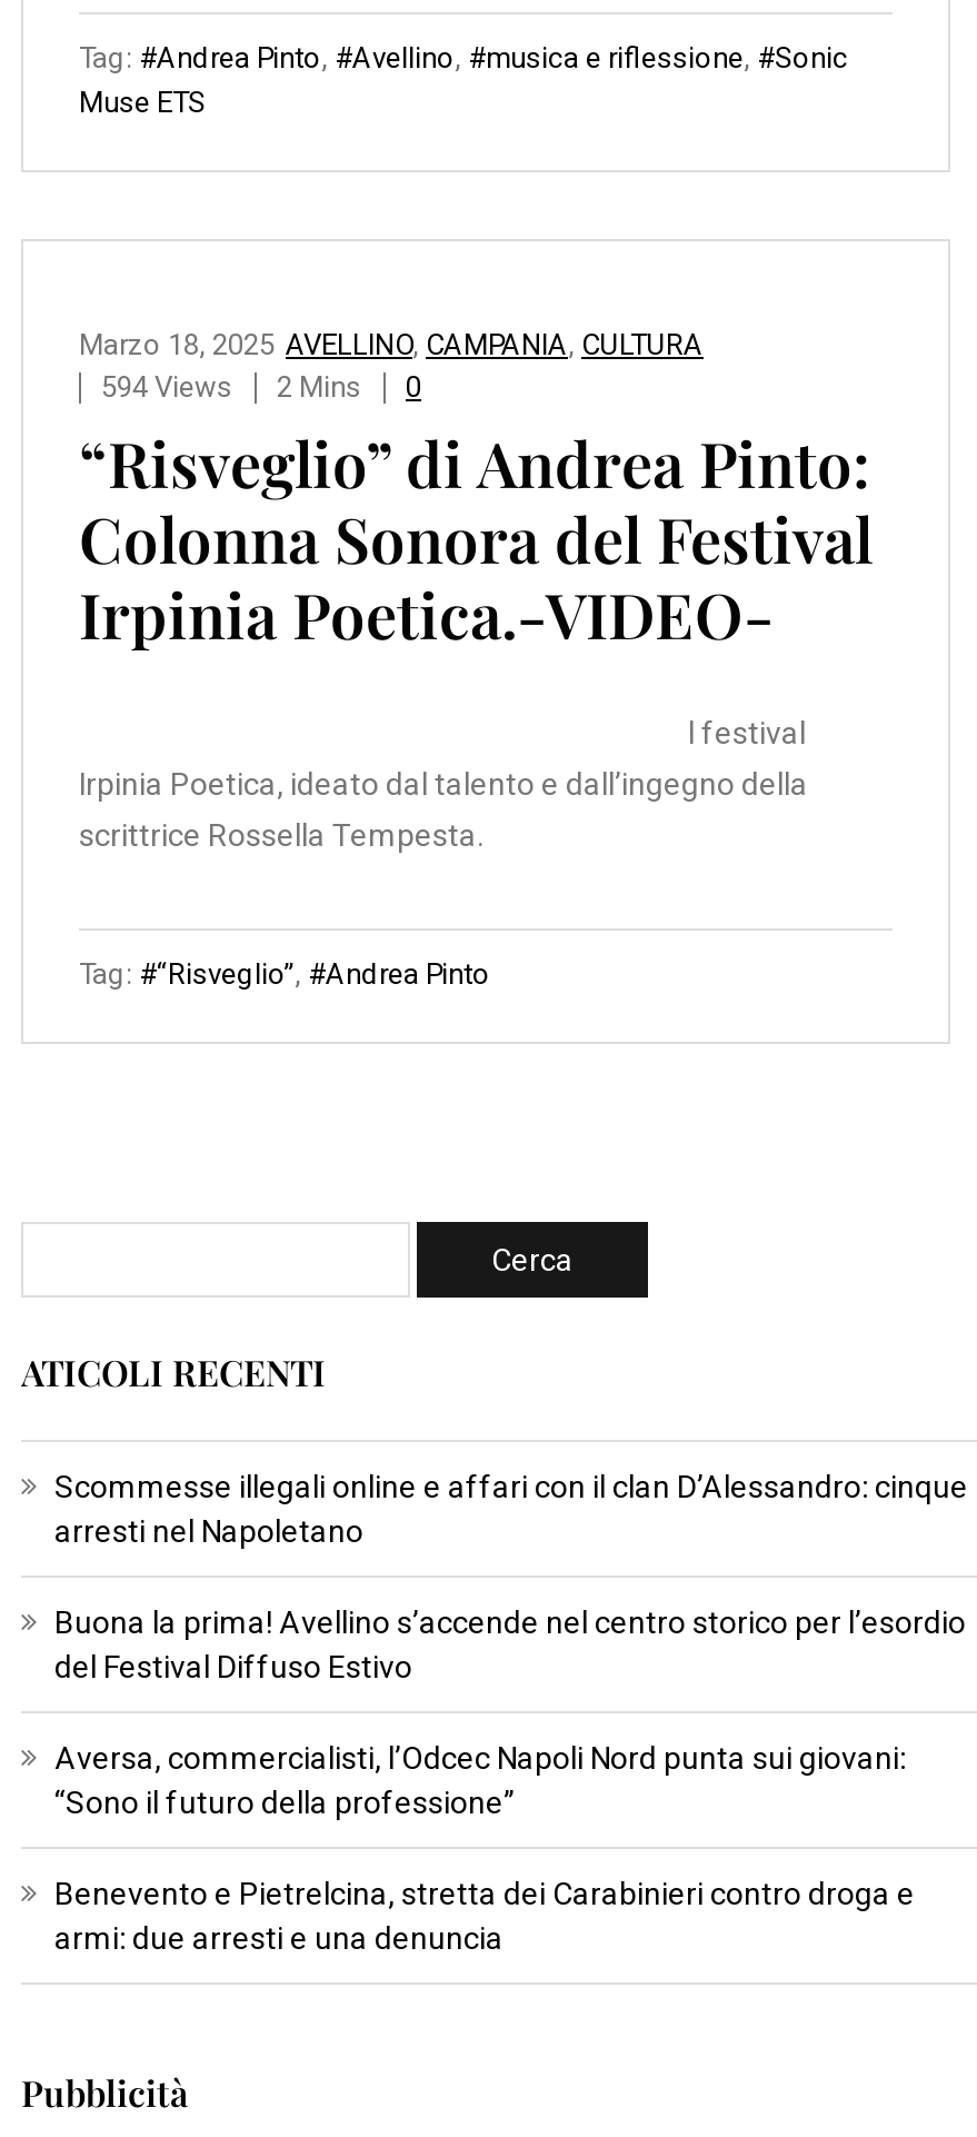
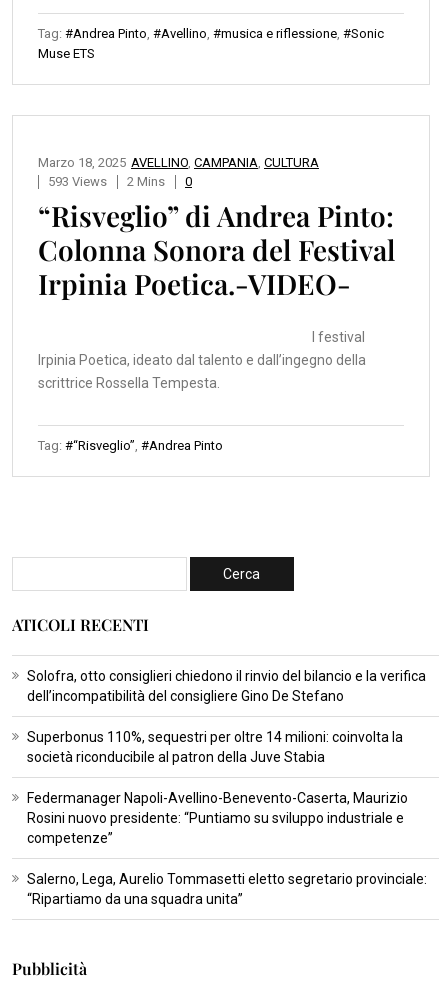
- 594 Views 2 Mins 0
+ 593 Views 2 Mins 0

- Scommesse illegali online e affari con il clan D’Alessandro: cinque
- arresti nel Napoletano
+ Solofra, otto consiglieri chiedono il rinvio del bilancio e la verifica
+ dell’incompatibilità del consigliere Gino De Stefano

- Buona la prima! Avellino s’accende nel centro storico per l’esordio
- del Festival Diffuso Estivo
+ Superbonus 110%, sequestri per oltre 14 milioni: coinvolta la
+ società riconducibile al patron della Juve Stabia

- Aversa, commercialisti, l’Odcec Napoli Nord punta sui giovani:
- “Sono il futuro della professione”
+ Federmanager Napoli-Avellino-Benevento-Caserta, Maurizio
+ Rosini nuovo presidente: “Puntiamo su sviluppo industriale e
+ competenze”

- Benevento e Pietrelcina, stretta dei Carabinieri contro droga e
- armi: due arresti e una denuncia
+ Salerno, Lega, Aurelio Tommasetti eletto segretario provinciale:
+ “Ripartiamo da una squadra unita”
